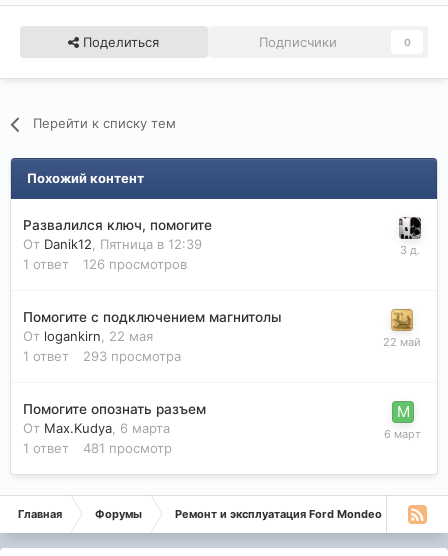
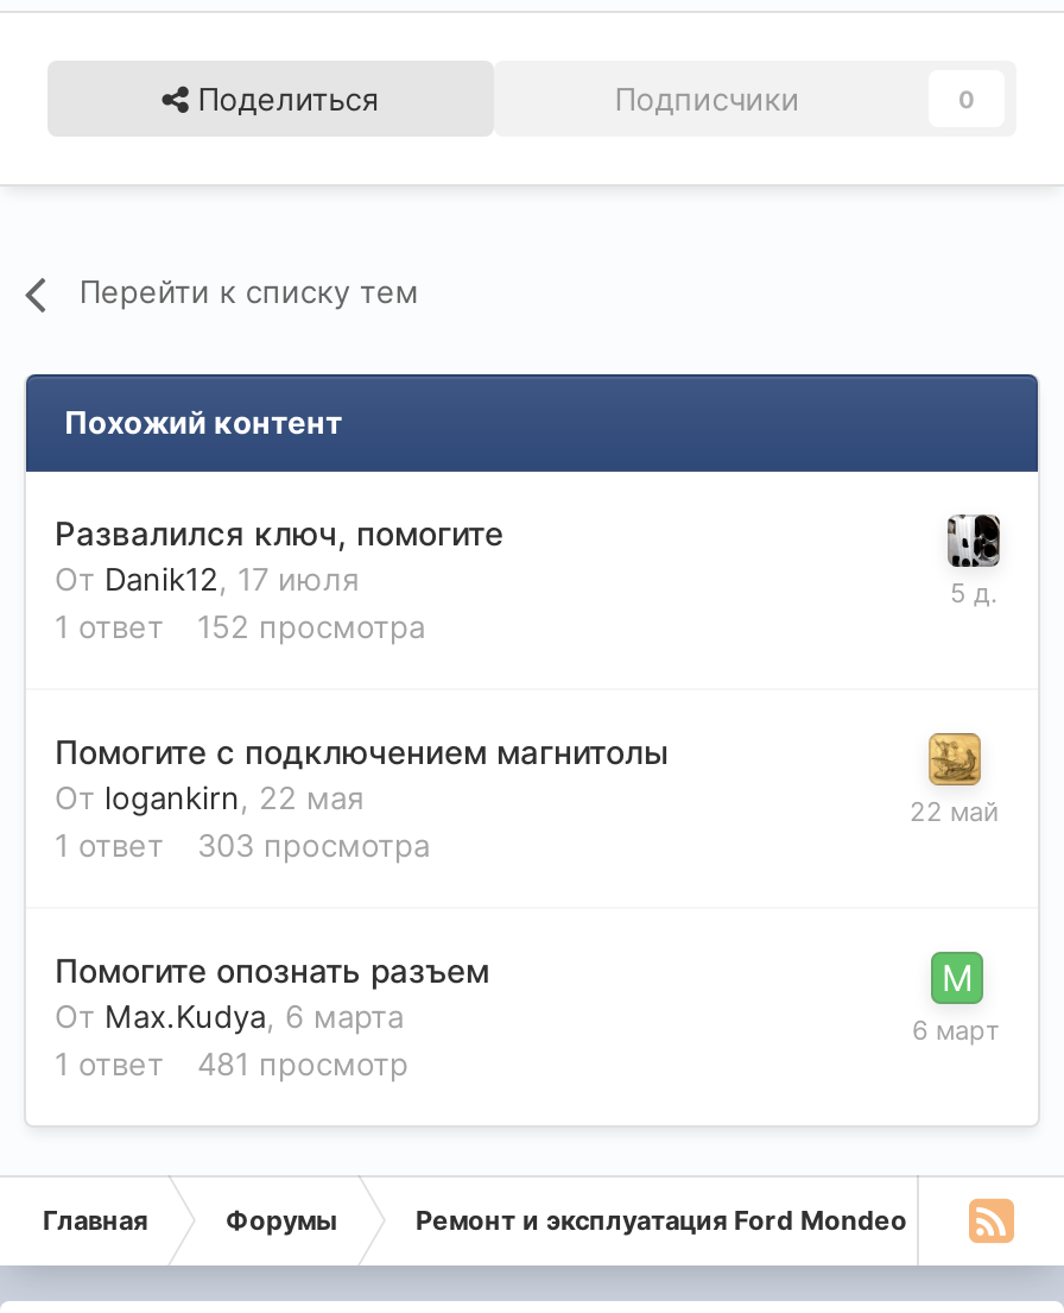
- От Danik12, Пятница в 12:39
+ От Danik12, 17 июля

- 1 ответ 126 просмотров
+ 1 ответ 152 просмотра

- 1 ответ 293 просмотра
+ 1 ответ 303 просмотра
